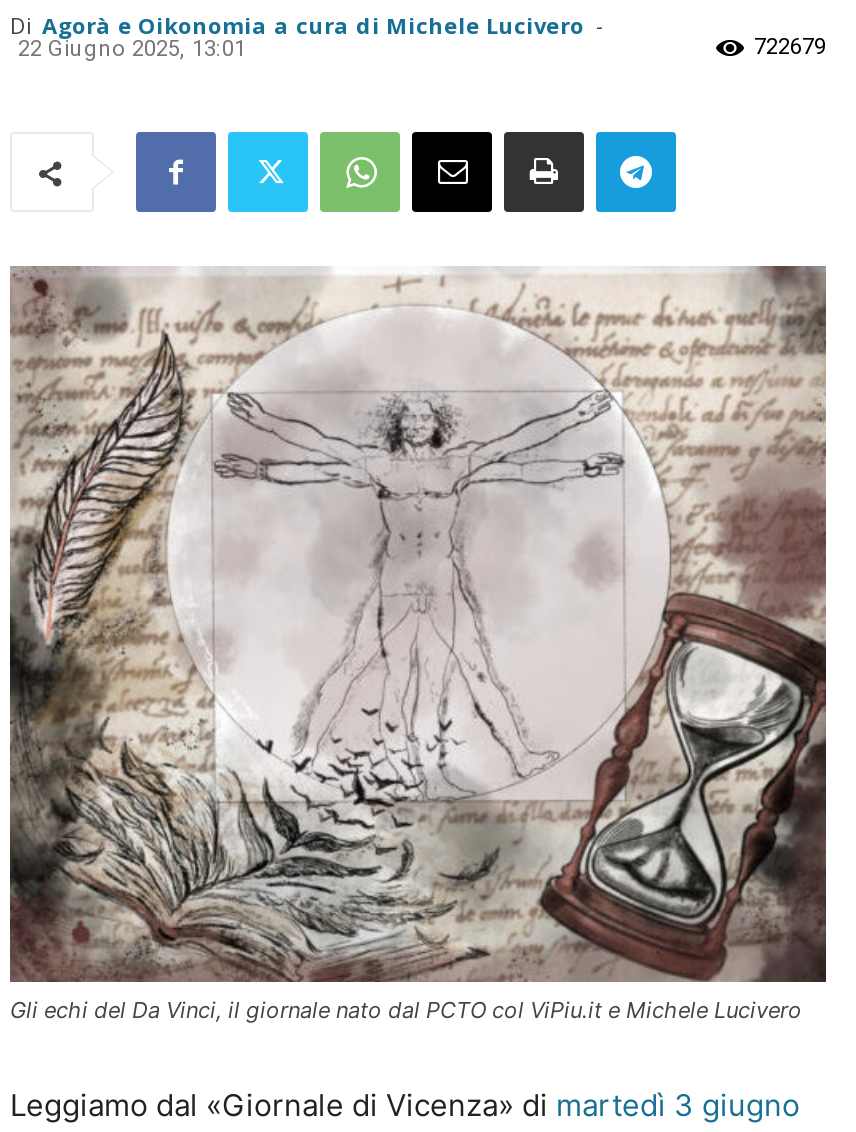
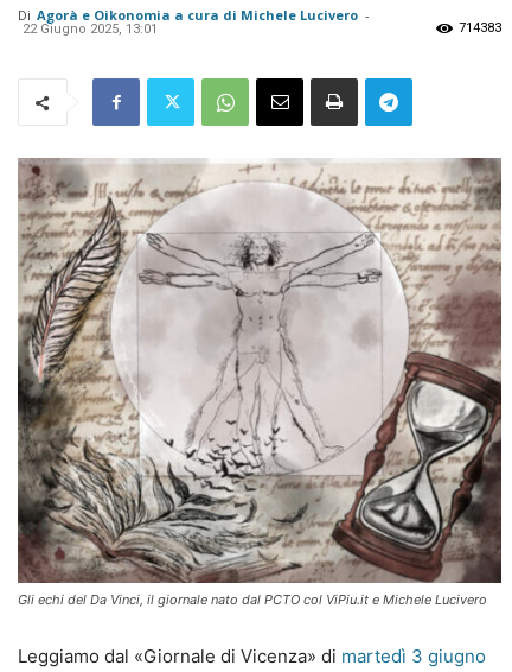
- 722679
+ 714383
